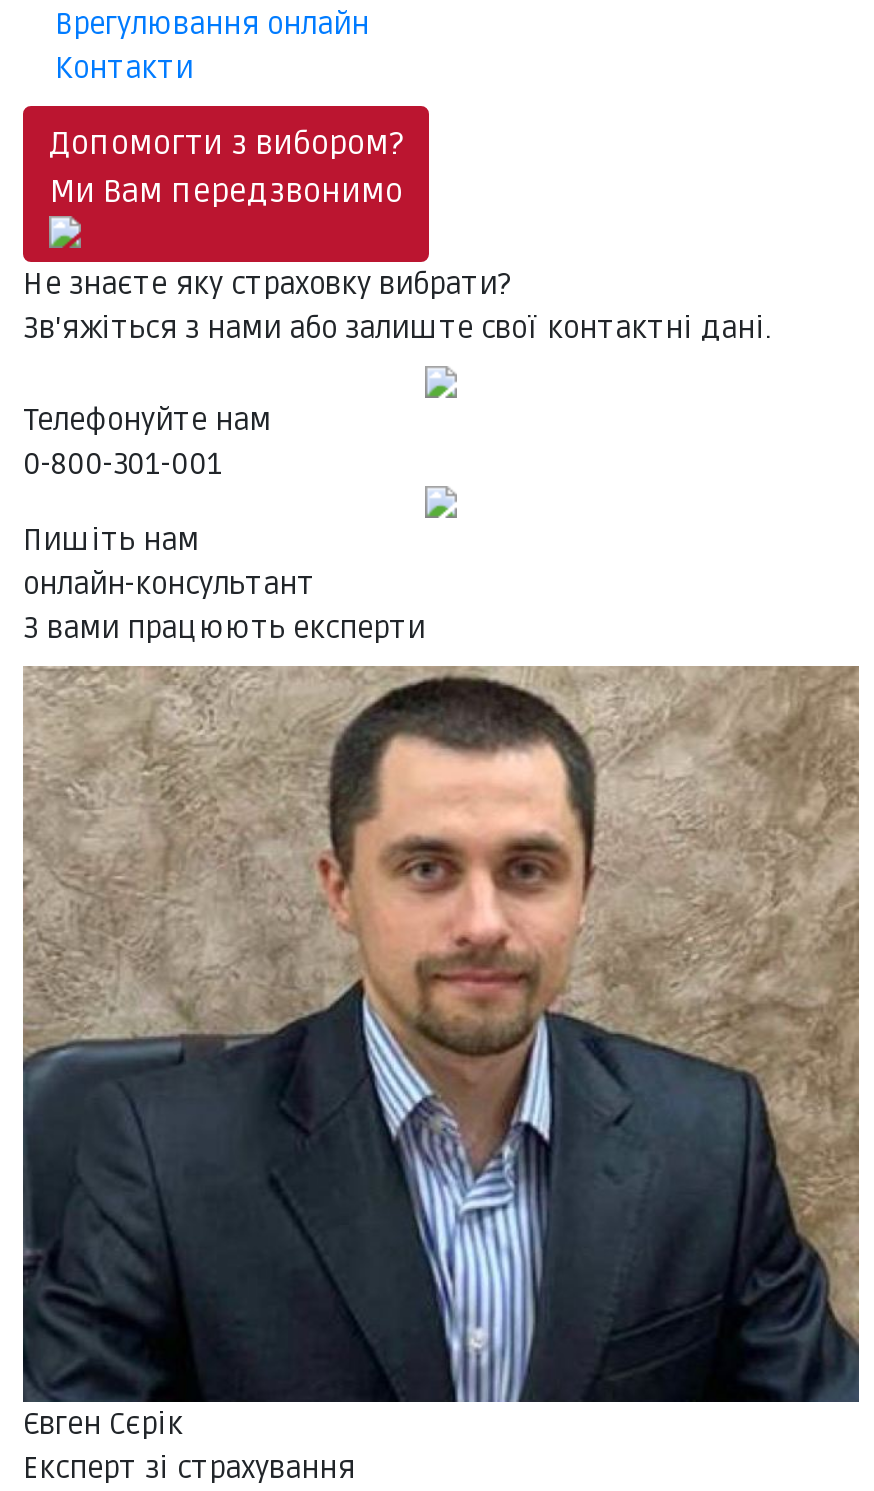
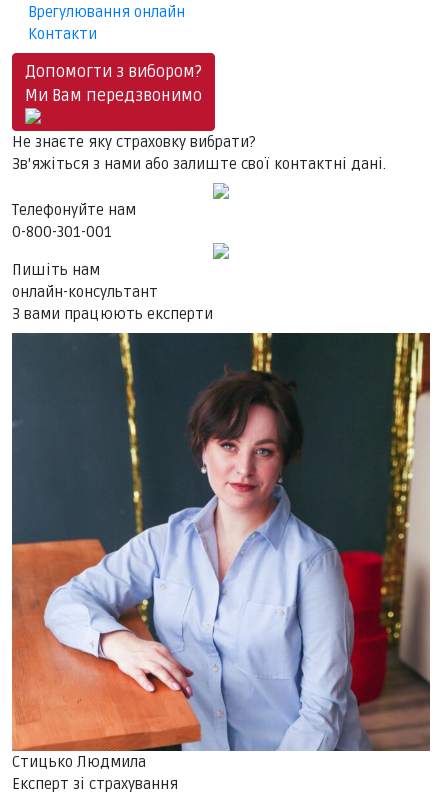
- [image]
- Євген Сєрік
+ [image]
+ Стицько Людмила
